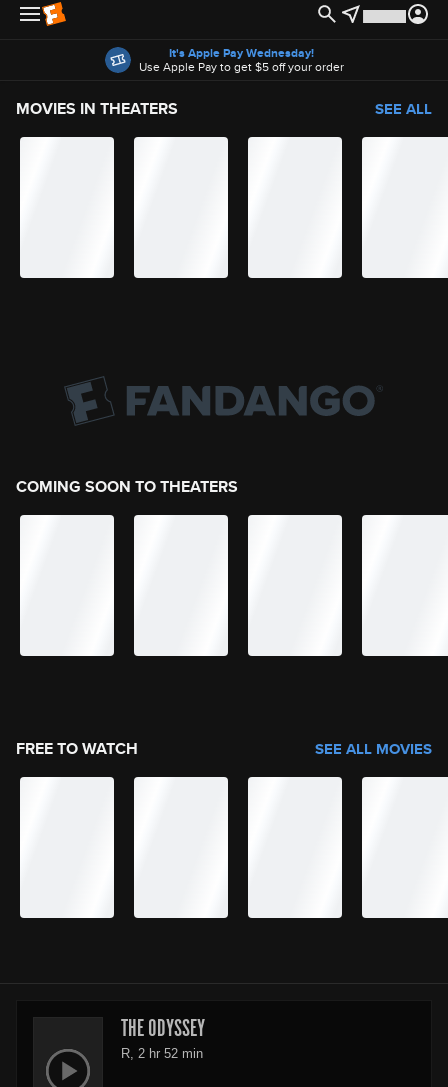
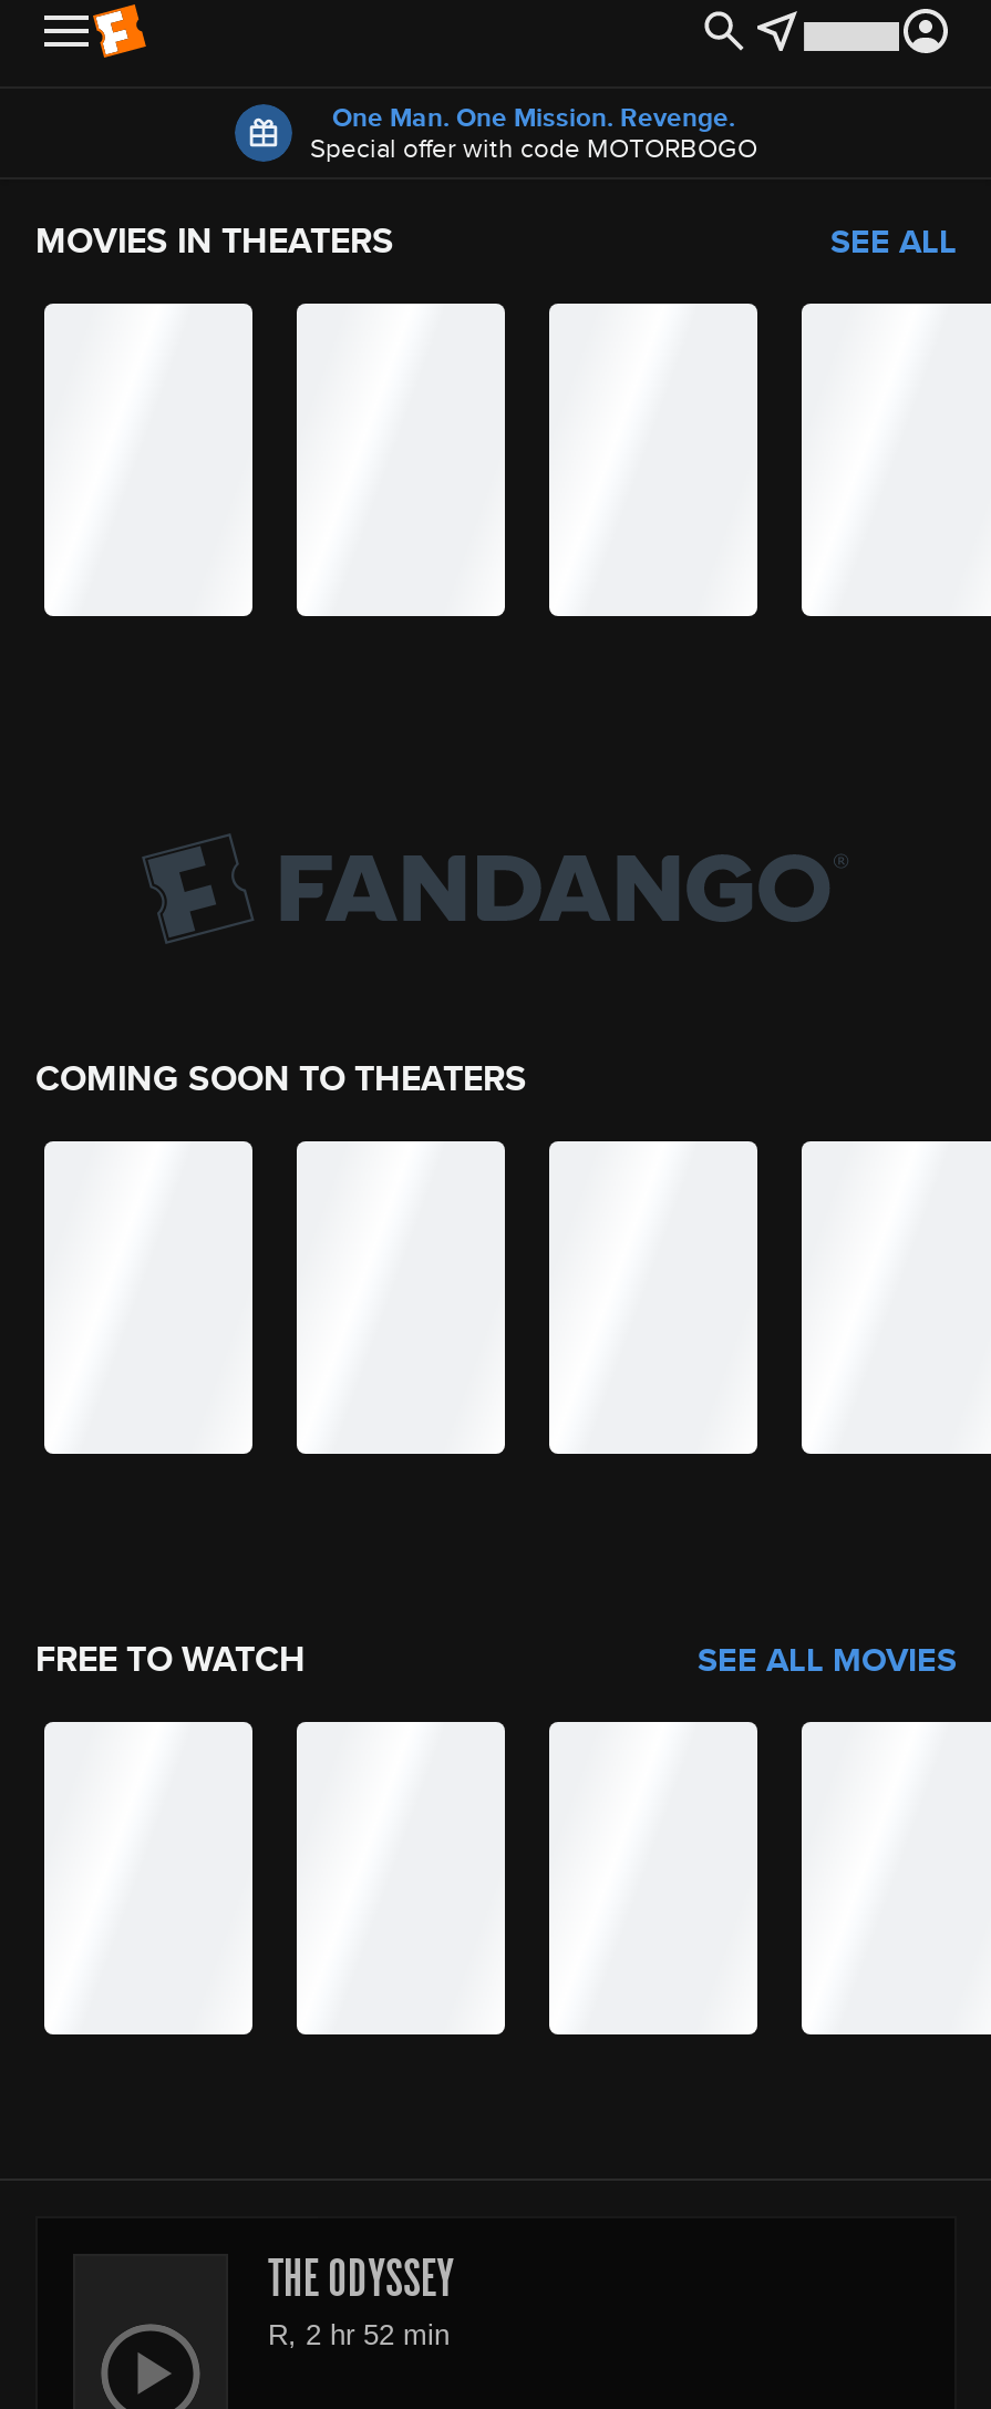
- It's Apple Pay Wednesday!
- Use Apple Pay to get $5 off your order
+ One Man. One Mission. Revenge.
+ Special offer with code MOTORBOGO
